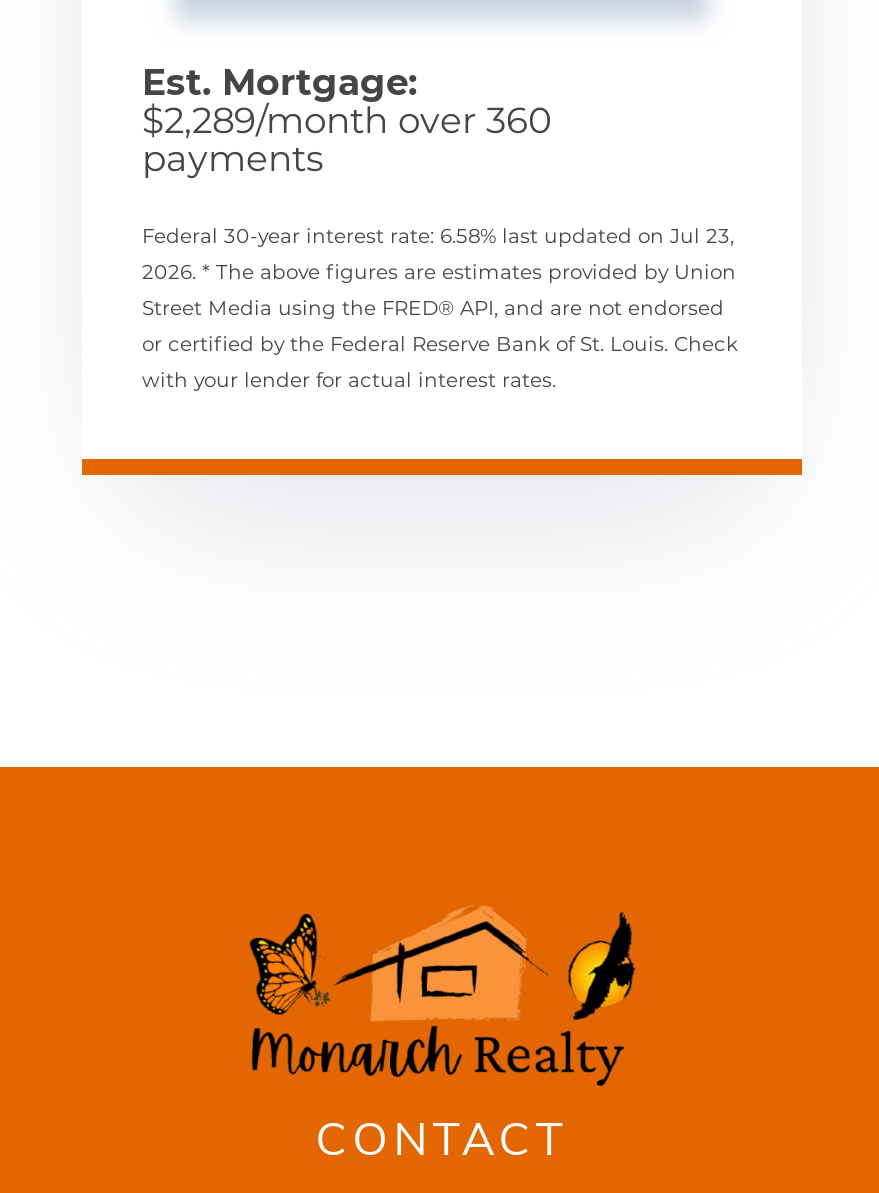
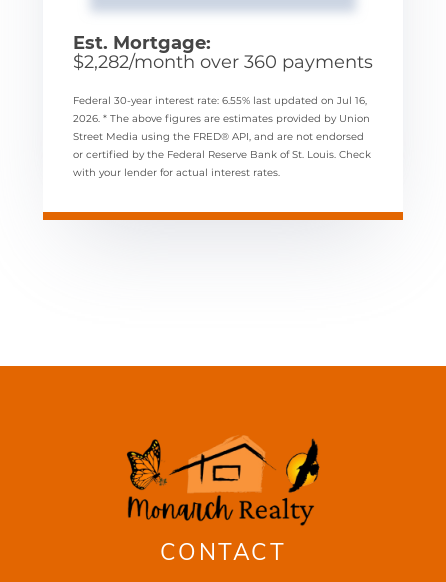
- $2,289/month over 360
- payments
+ $2,282/month over 360 payments

- Federal 30-year interest rate: 6.58% last updated on Jul 23,
+ Federal 30-year interest rate: 6.55% last updated on Jul 16,
